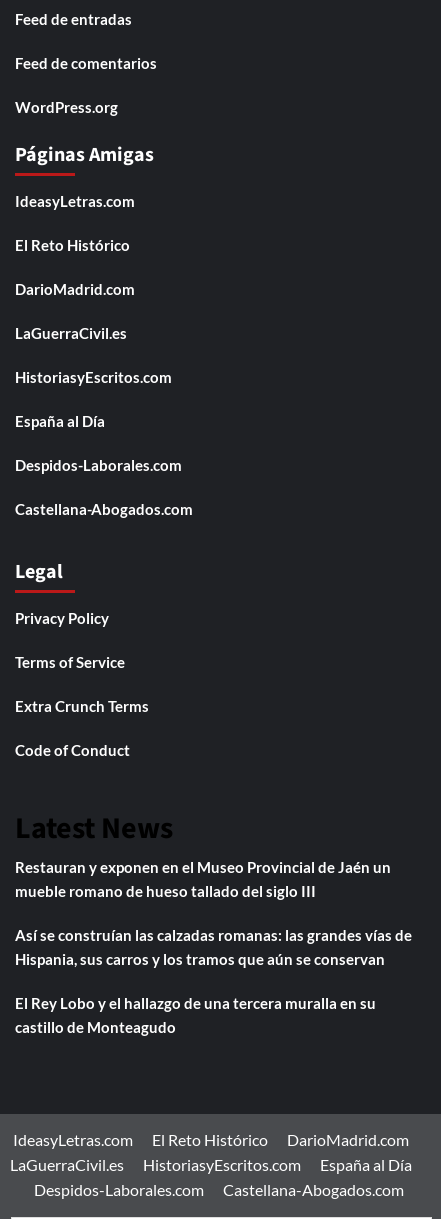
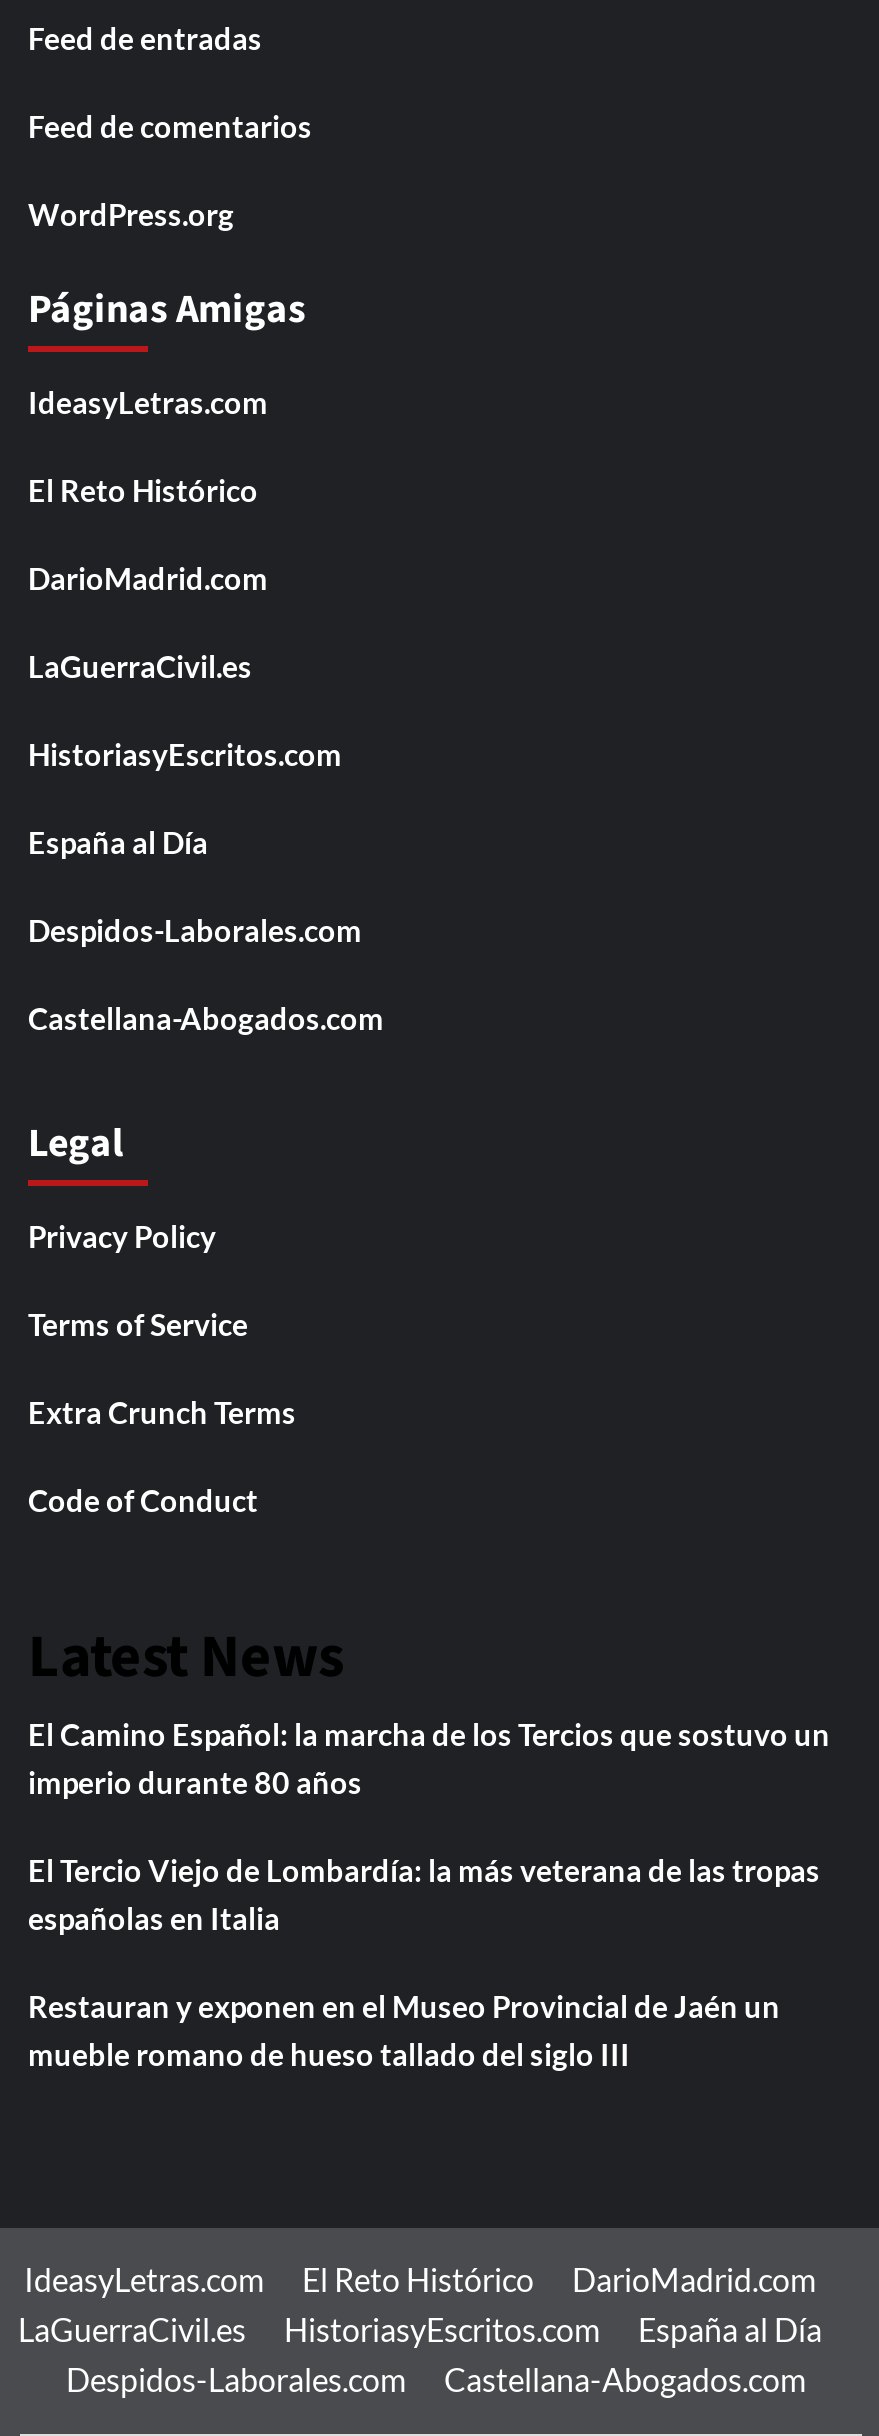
+ El Camino Español: la marcha de los Tercios que sostuvo un
+ imperio durante 80 años
+ El Tercio Viejo de Lombardía: la más veterana de las tropas
+ españolas en Italia

moved down: Restauran y exponen en el Museo Provincial de Jaén un | mueble romano de hueso tallado del siglo III

- Así se construían las calzadas romanas: las grandes vías de
- Hispania, sus carros y los tramos que aún se conservan
- El Rey Lobo y el hallazgo de una tercera muralla en su
- castillo de Monteagudo
